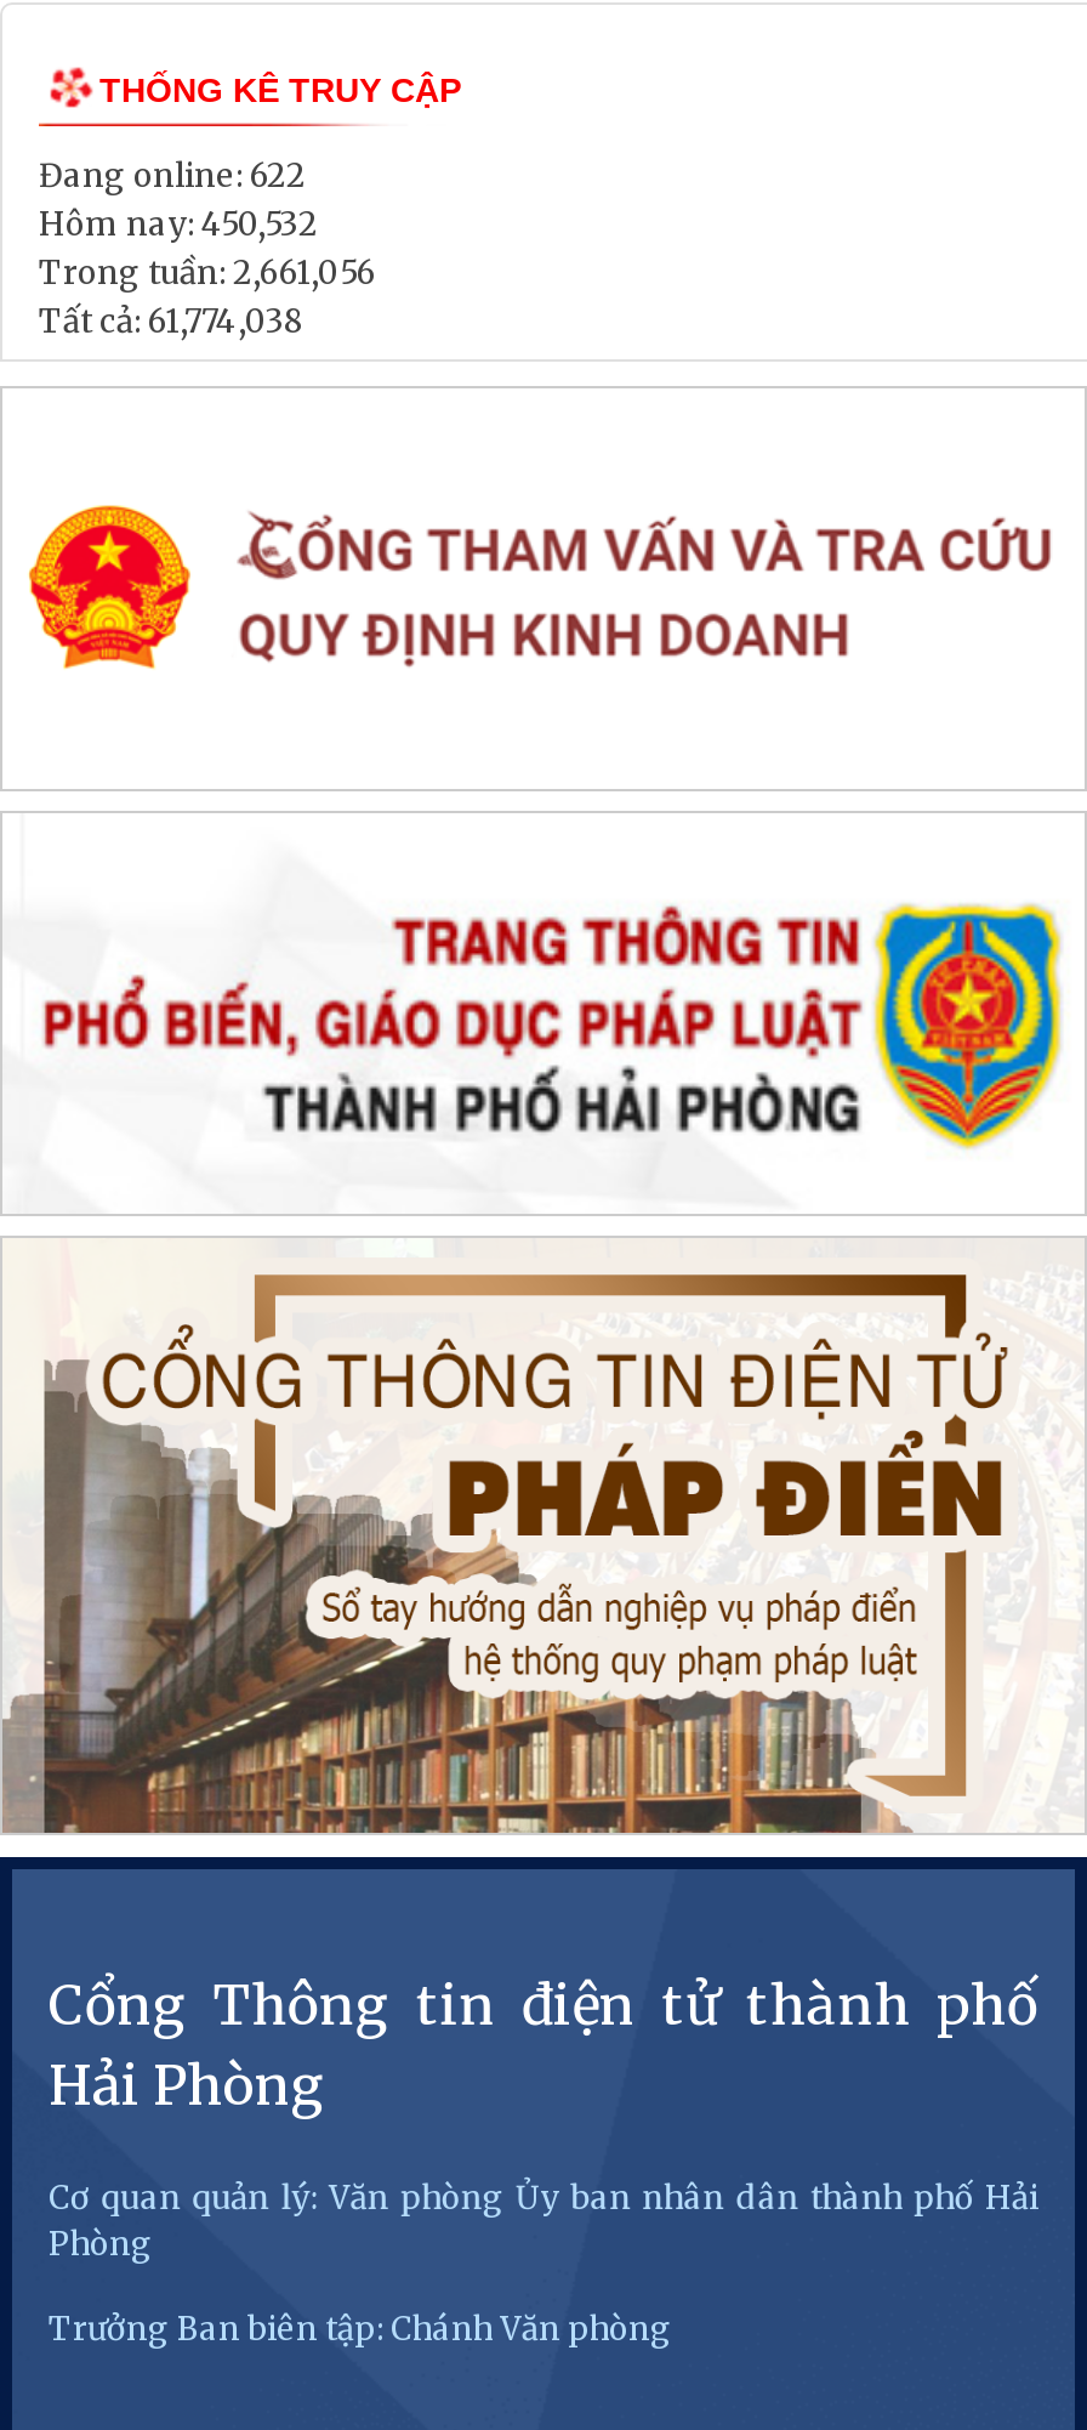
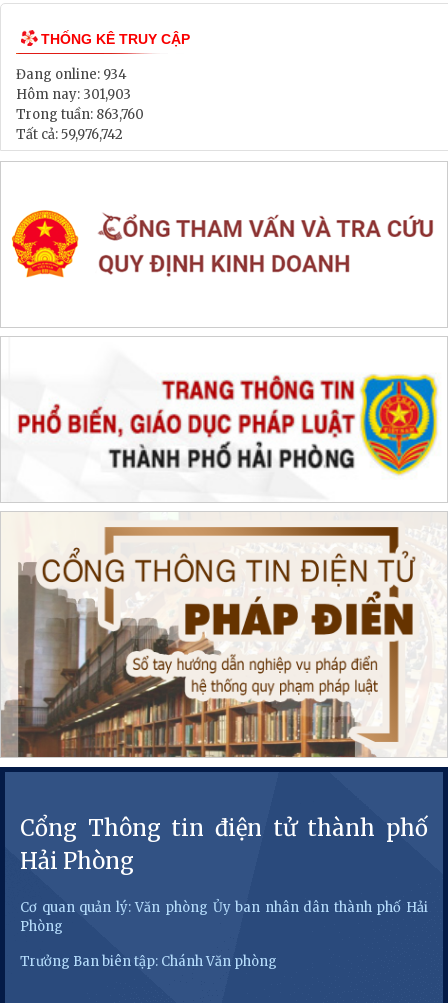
- Đang online: 622
+ Đang online: 934

- Hôm nay: 450,532
+ Hôm nay: 301,903

- Trong tuần: 2,661,056
+ Trong tuần: 863,760

- Tất cả: 61,774,038
+ Tất cả: 59,976,742
